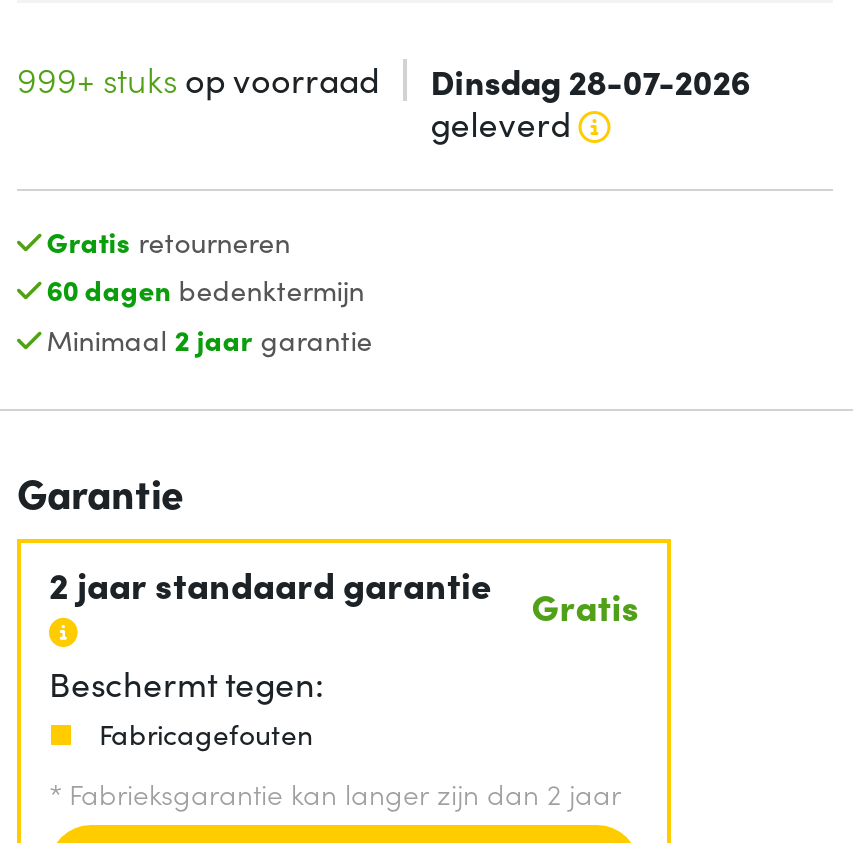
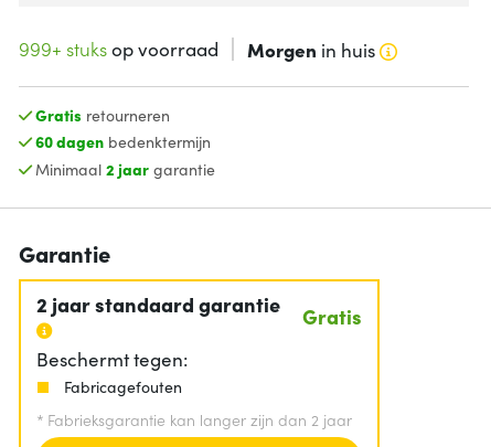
- Dinsdag 28-07-2026
- geleverd
+ Morgen in huis
